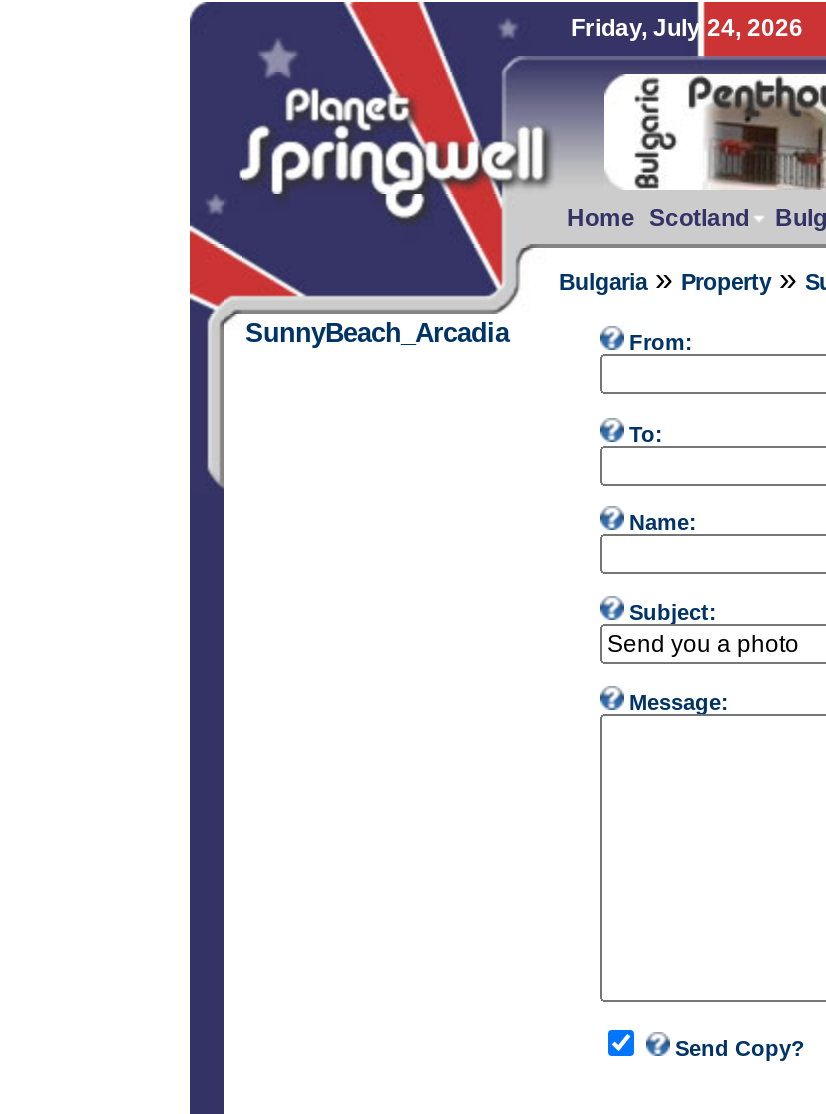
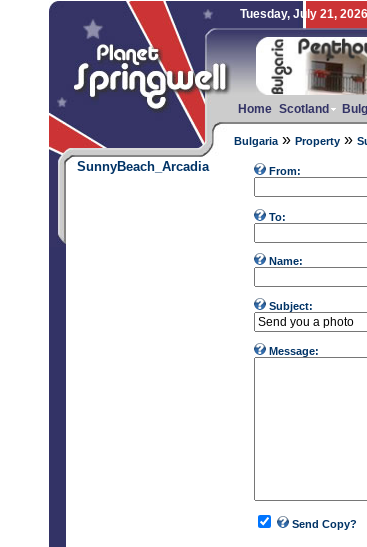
- Friday, July 24, 2026
+ Tuesday, July 21, 2026
